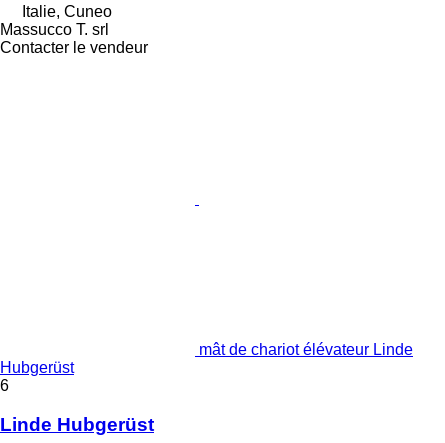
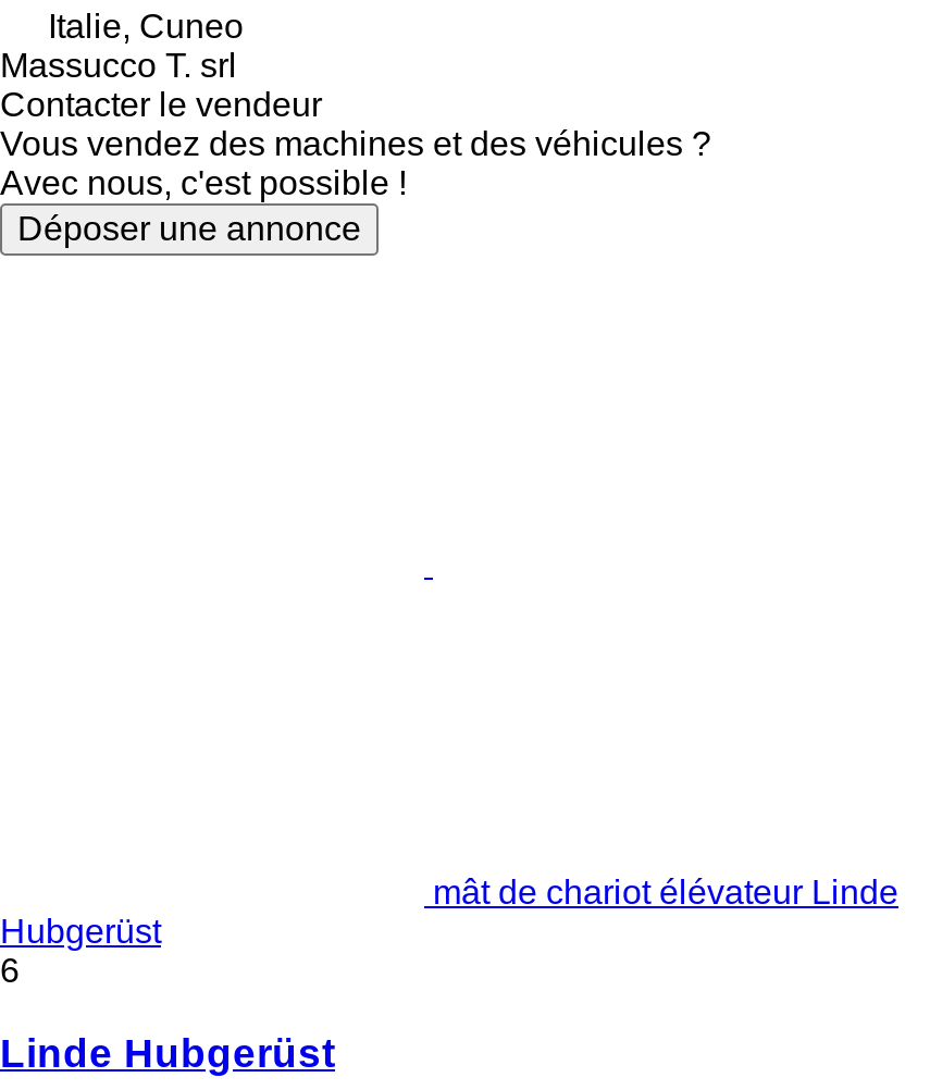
+ Vous vendez des machines et des véhicules ?
+ Avec nous, c'est possible !
+ Déposer une annonce
